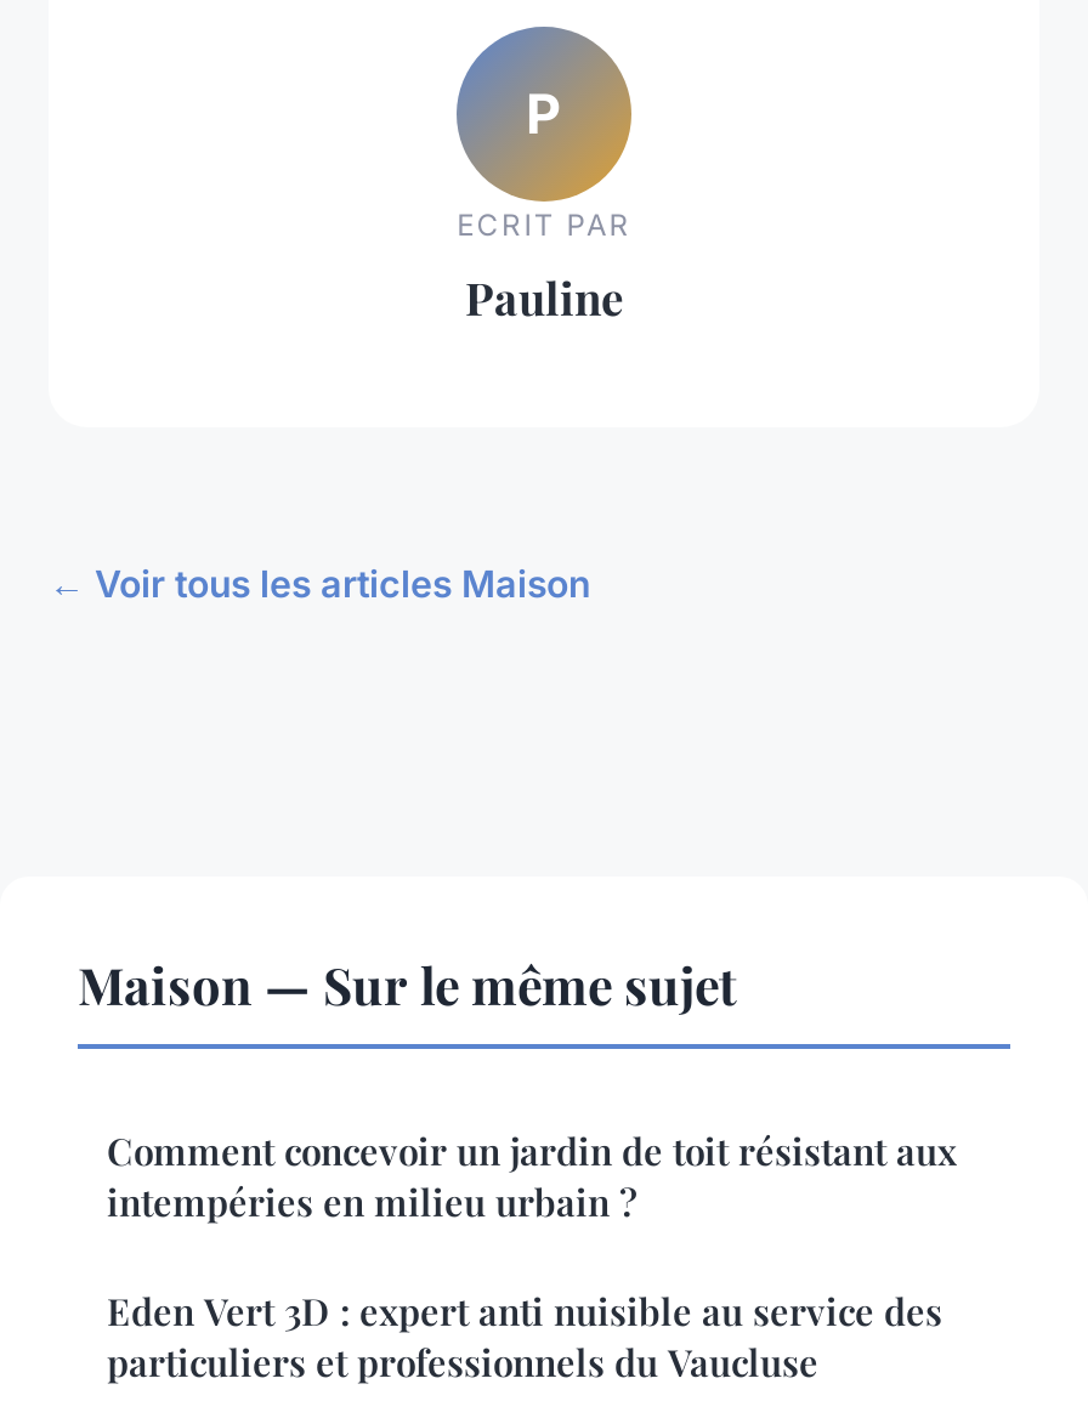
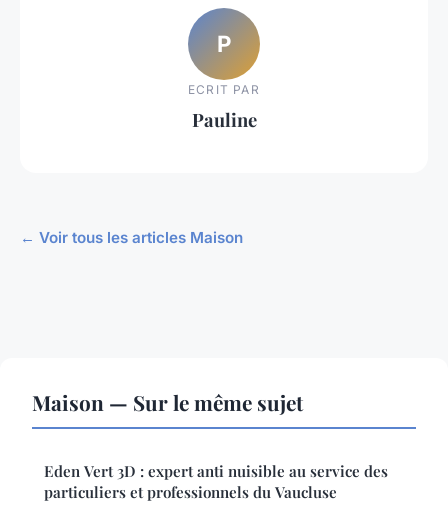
- Comment concevoir un jardin de toit résistant aux
- intempéries en milieu urbain ?
